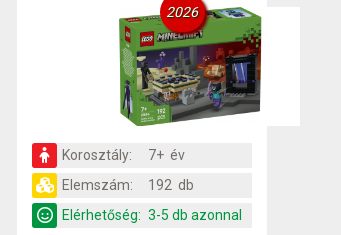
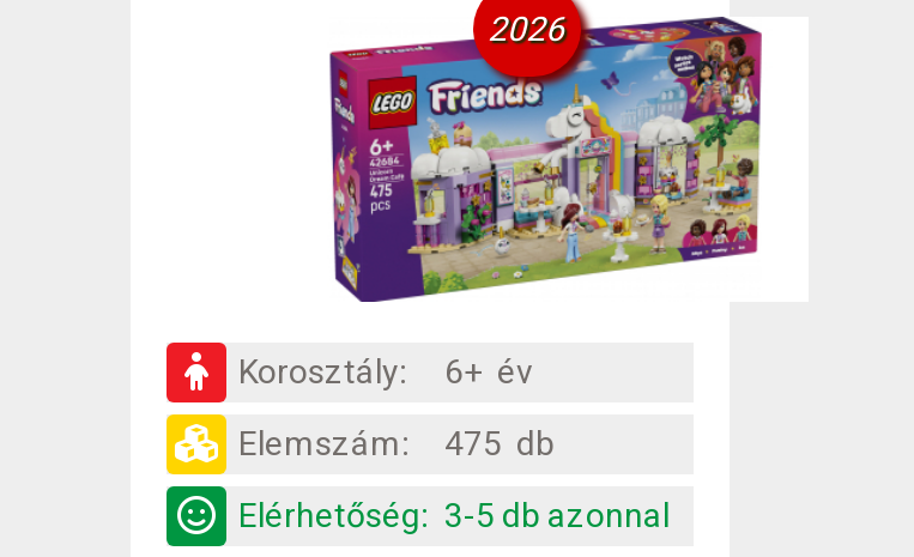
- [image]
- Korosztály: 7+ év
+ [image]
+ Korosztály: 6+ év

- Elemszám: 192 db
+ Elemszám: 475 db
